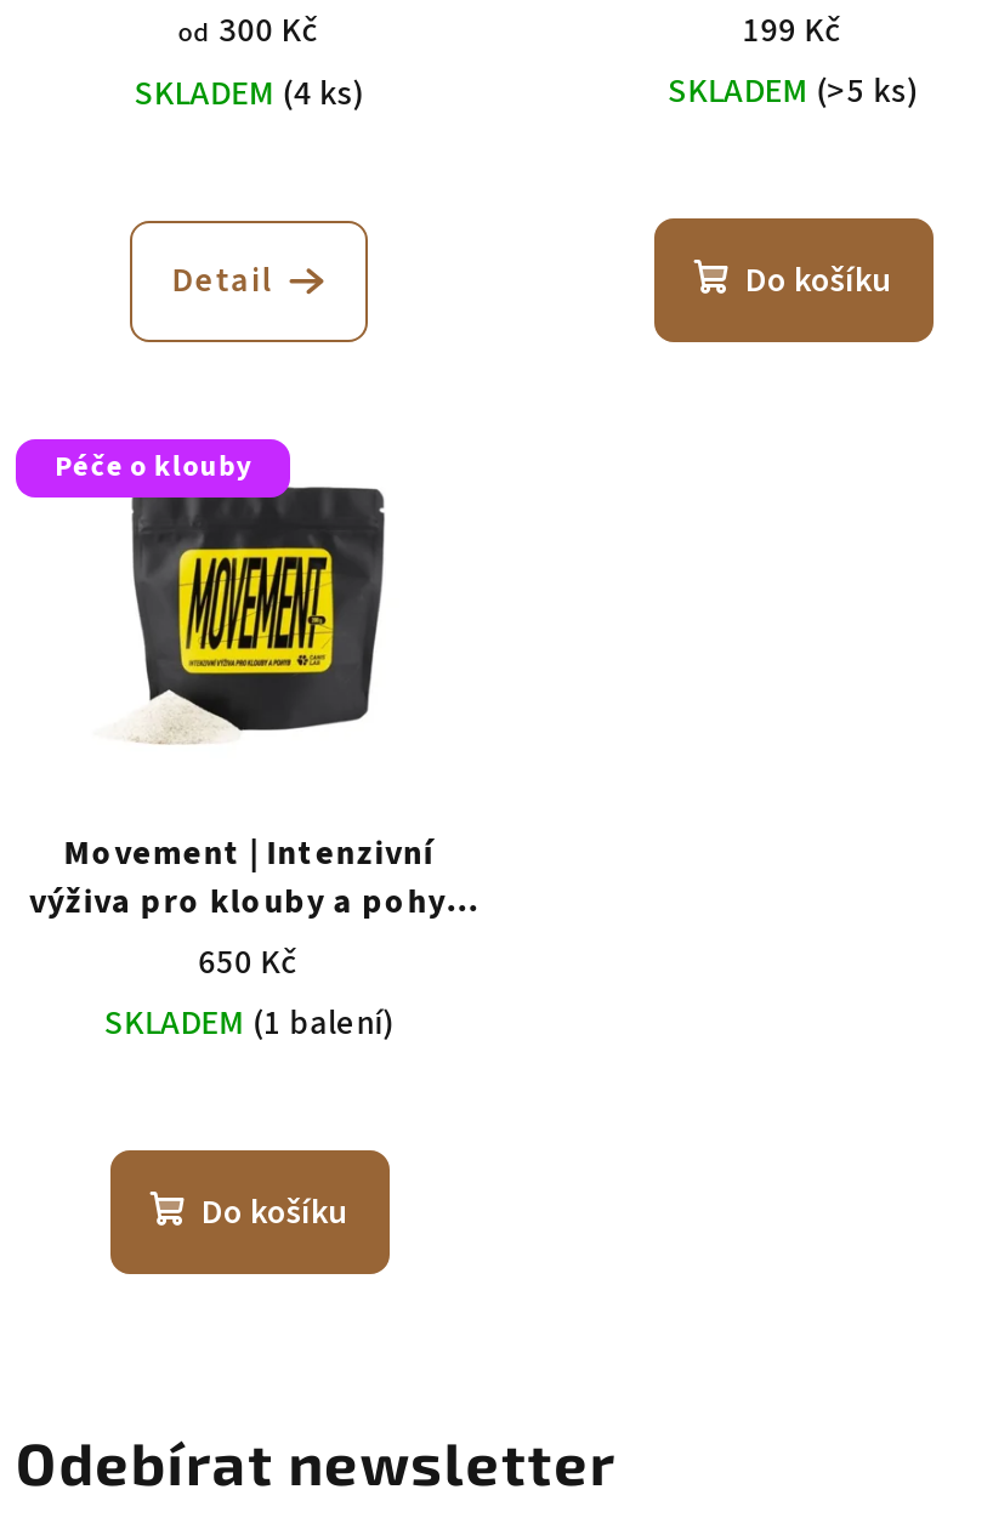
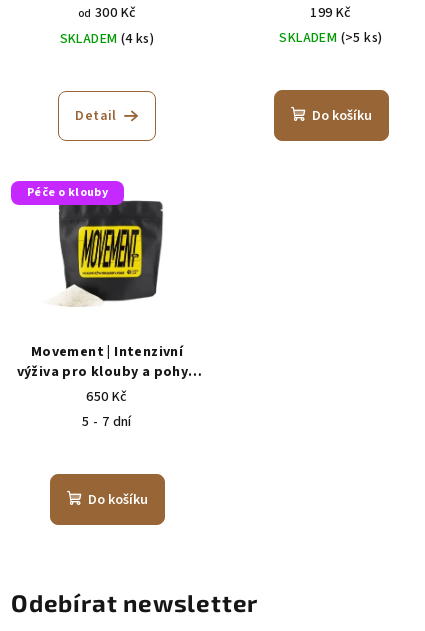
- SKLADEM (1 balení)
+ 5 - 7 dní
